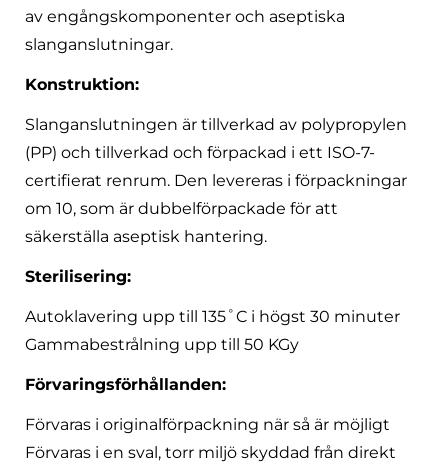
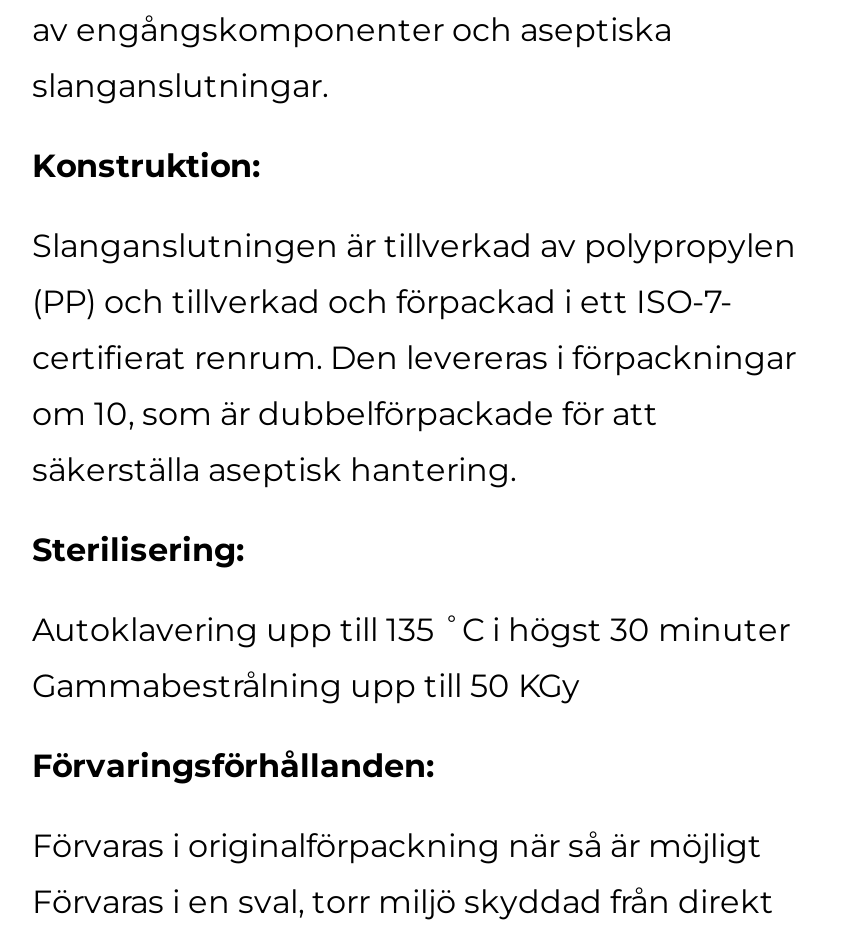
- Autoklavering upp till 135˚C i högst 30 minuter
+ Autoklavering upp till 135 ˚C i högst 30 minuter
